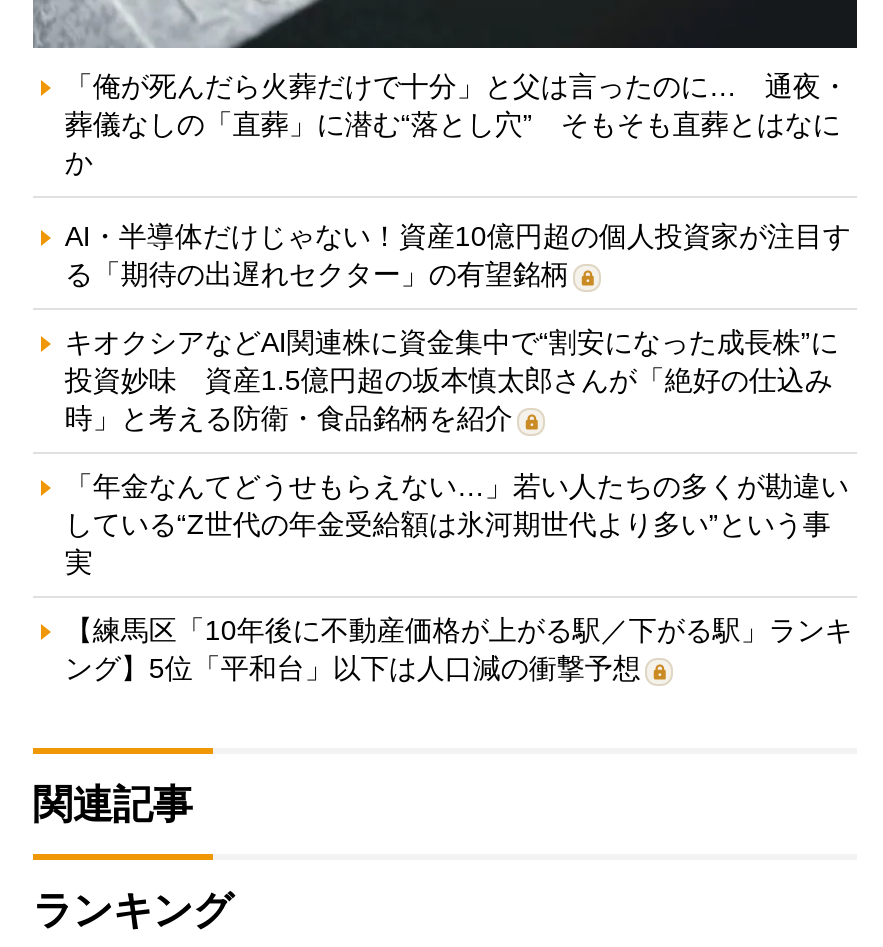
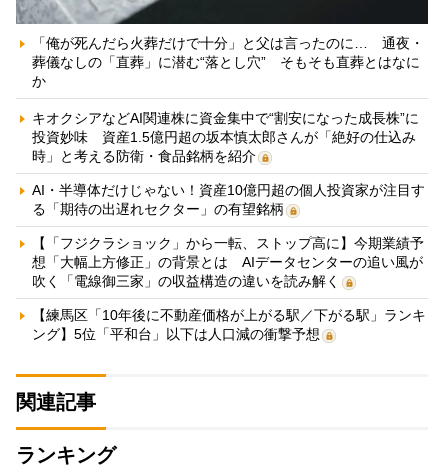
moved down: AI・半導体だけじゃない！資産10億円超の個人投資家が注目す | る「期待の出遅れセクター」の有望銘柄

moved up: キオクシアなどAI関連株に資金集中で“割安になった成長株”に | 投資妙味 資産1.5億円超の坂本慎太郎さんが「絶好の仕込み | 時」と考える防衛・食品銘柄を紹介

- 「年金なんてどうせもらえない…」若い人たちの多くが勘違い
- している“Z世代の年金受給額は氷河期世代より多い”という事
- 実
+ 【「フジクラショック」から一転、ストップ高に】今期業績予
+ 想「大幅上方修正」の背景とは AIデータセンターの追い風が
+ 吹く「電線御三家」の収益構造の違いを読み解く
